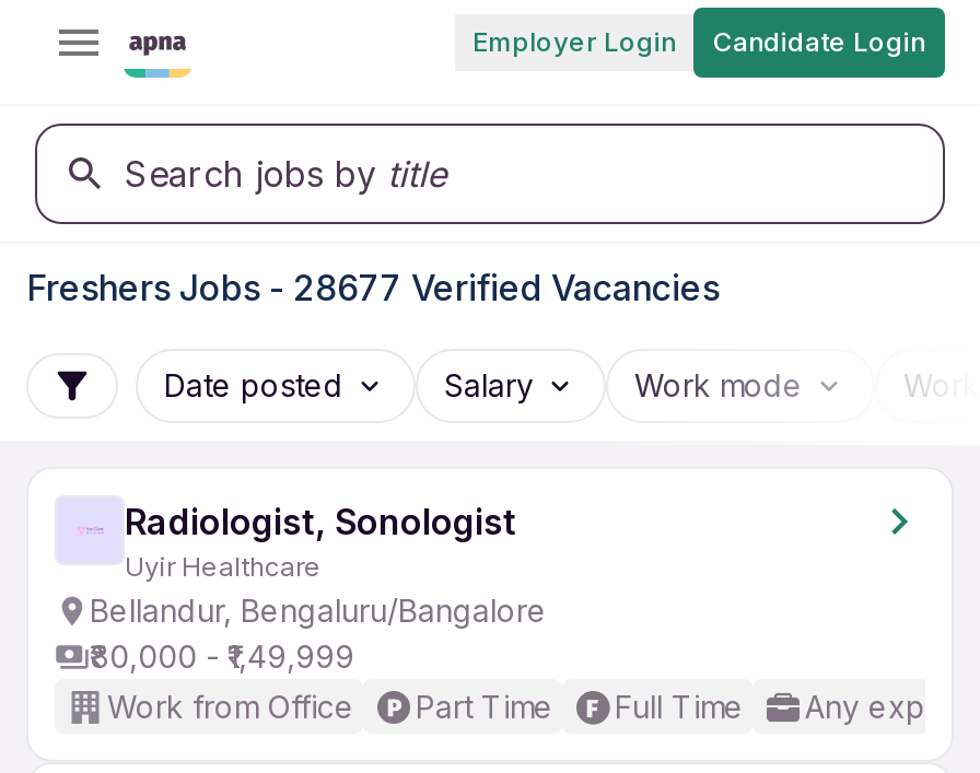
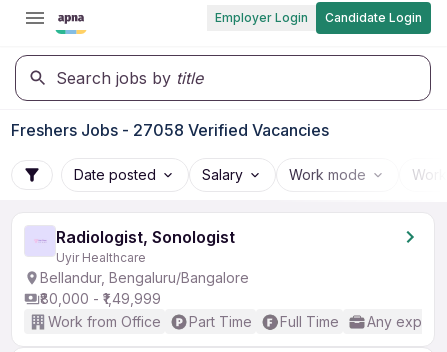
- Freshers Jobs - 28677 Verified Vacancies
+ Freshers Jobs - 27058 Verified Vacancies
